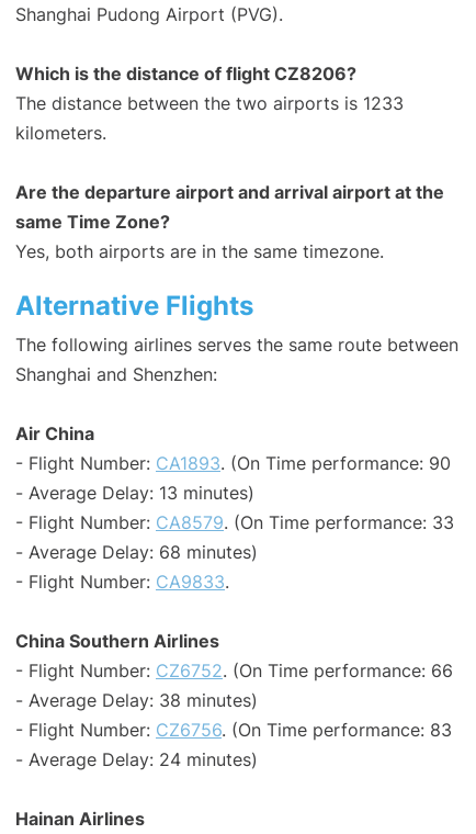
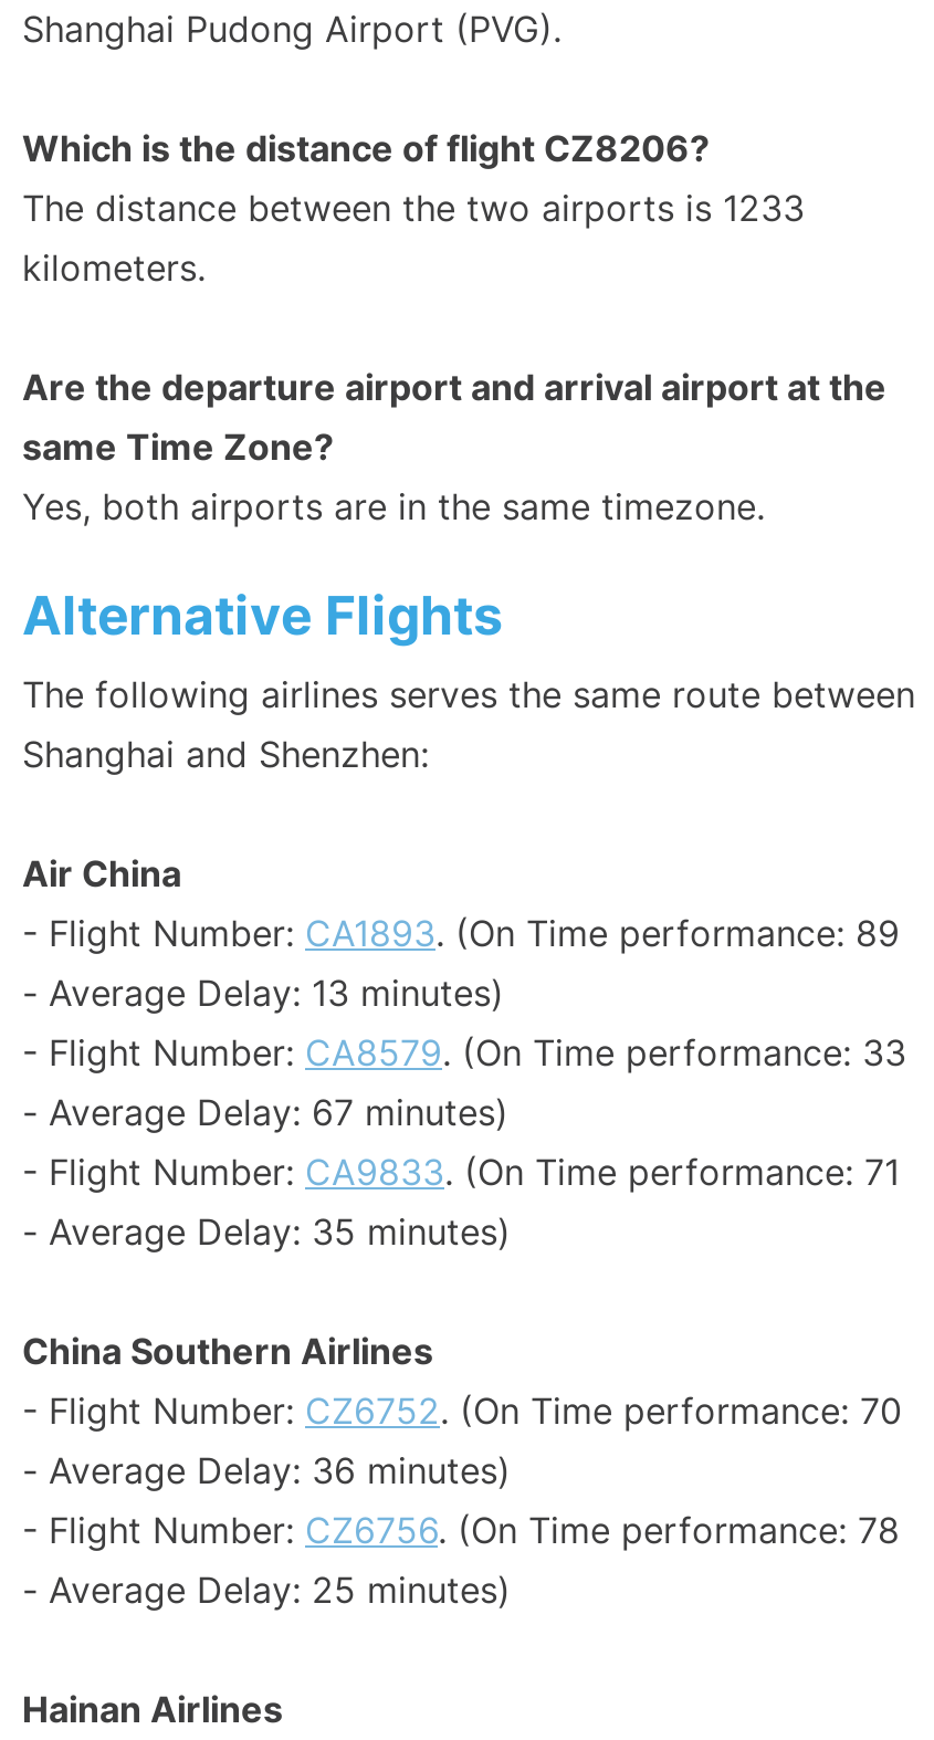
- - Flight Number: CA1893. (On Time performance: 90
+ - Flight Number: CA1893. (On Time performance: 89

- - Average Delay: 68 minutes)
- - Flight Number: CA9833.
+ - Average Delay: 67 minutes)
+ - Flight Number: CA9833. (On Time performance: 71
+ - Average Delay: 35 minutes)

- - Flight Number: CZ6752. (On Time performance: 66
+ - Flight Number: CZ6752. (On Time performance: 70

- - Average Delay: 38 minutes)
+ - Average Delay: 36 minutes)

- - Flight Number: CZ6756. (On Time performance: 83
+ - Flight Number: CZ6756. (On Time performance: 78

- - Average Delay: 24 minutes)
+ - Average Delay: 25 minutes)
